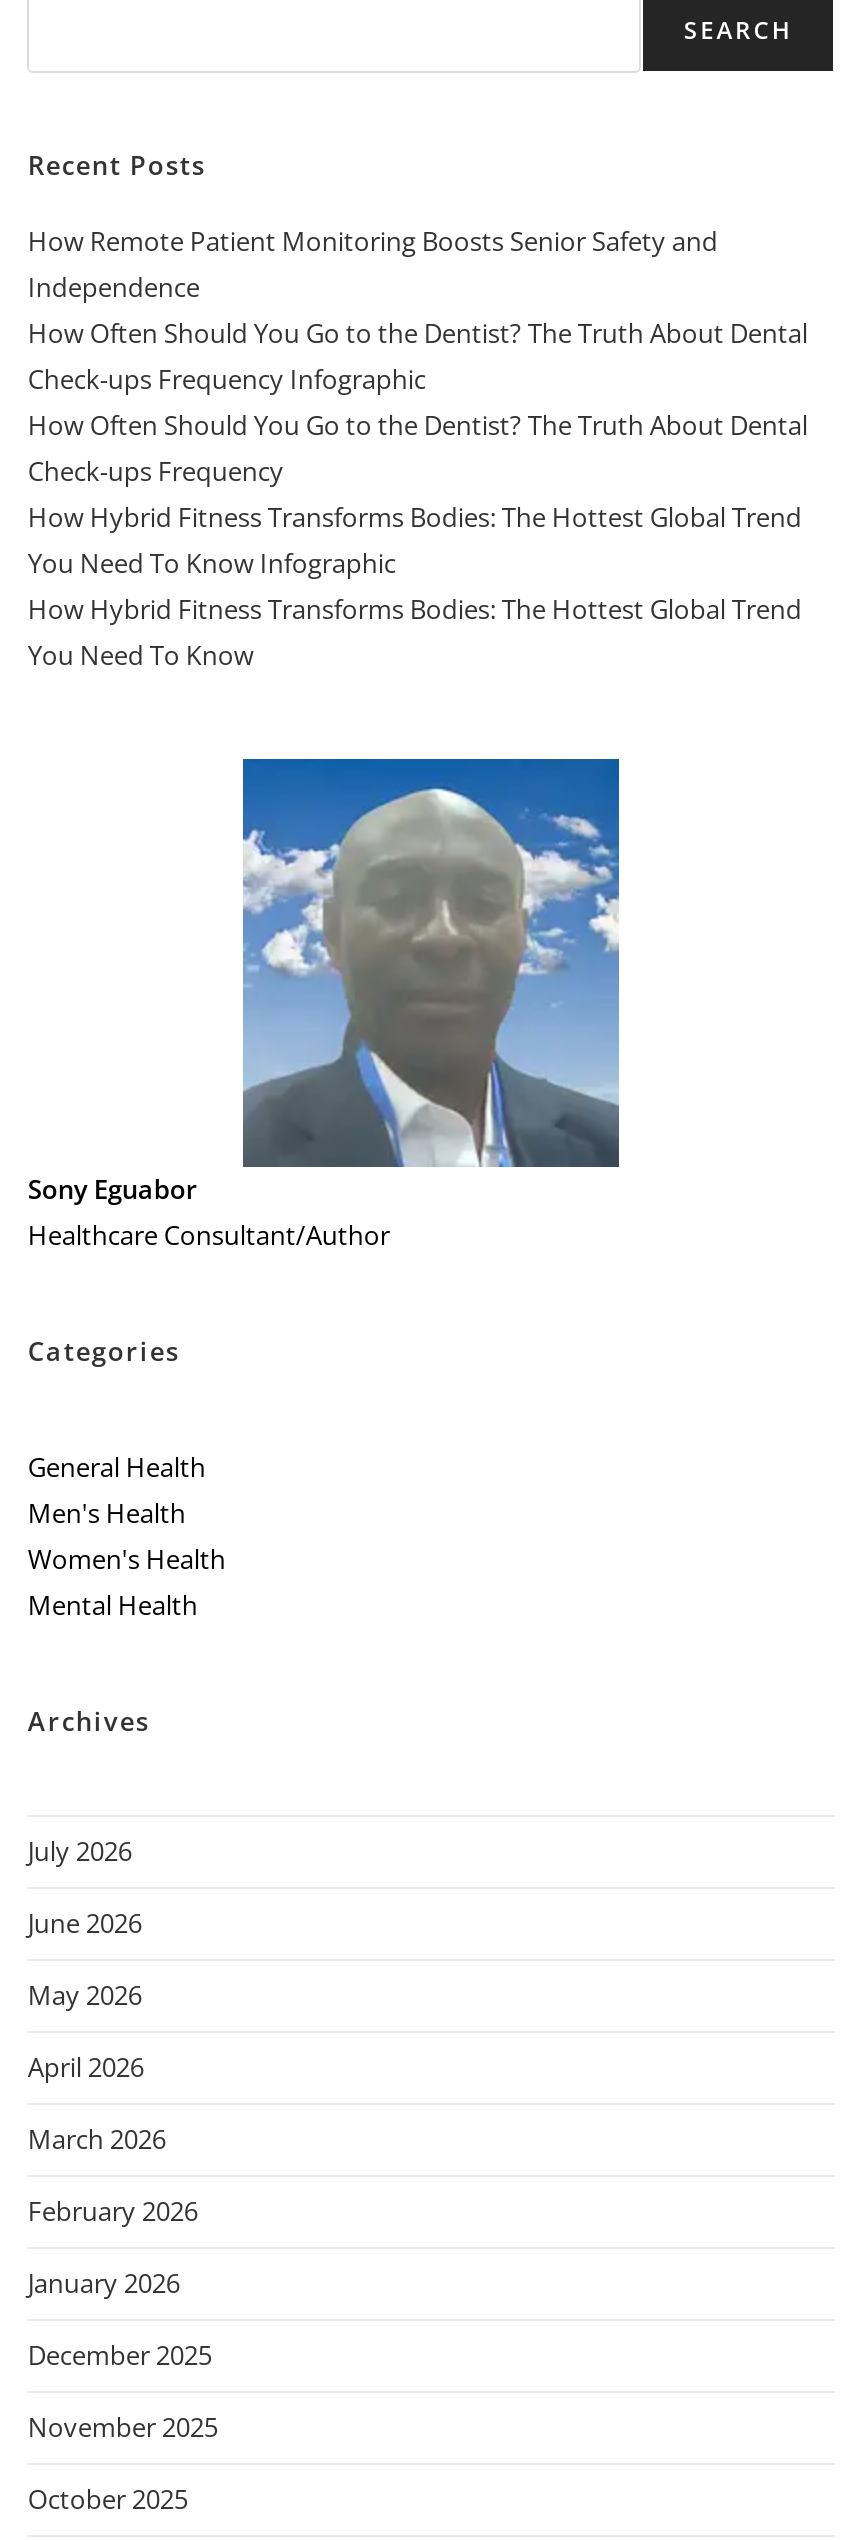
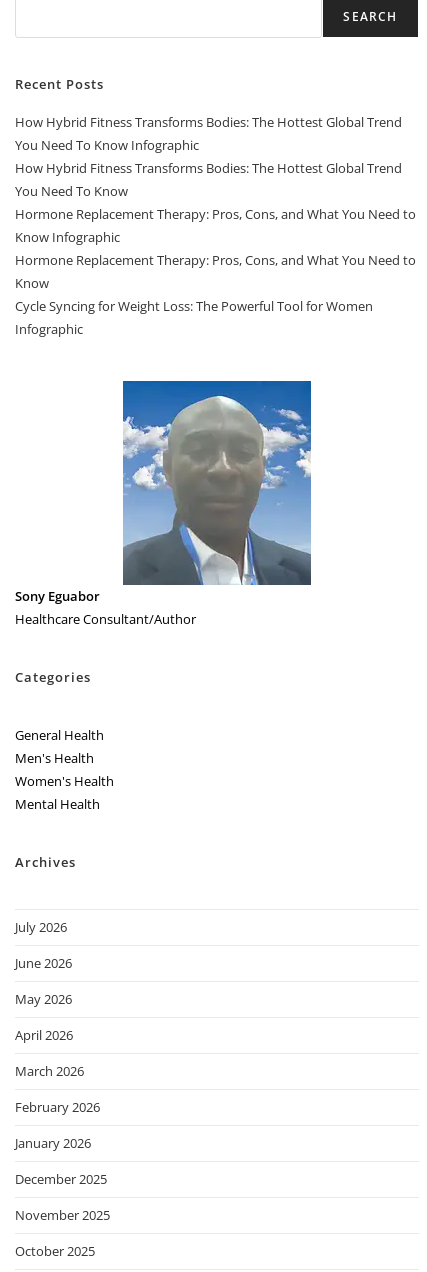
- How Remote Patient Monitoring Boosts Senior Safety and
- Independence
- How Often Should You Go to the Dentist? The Truth About Dental
- Check-ups Frequency Infographic
- How Often Should You Go to the Dentist? The Truth About Dental
- Check-ups Frequency

moved up: How Hybrid Fitness Transforms Bodies: The Hottest Global Trend | You Need To Know Infographic | How Hybrid Fitness Transforms Bodies: The Hottest Global Trend | You Need To Know

+ Hormone Replacement Therapy: Pros, Cons, and What You Need to
+ Know Infographic
+ Hormone Replacement Therapy: Pros, Cons, and What You Need to
+ Know
+ Cycle Syncing for Weight Loss: The Powerful Tool for Women
+ Infographic
